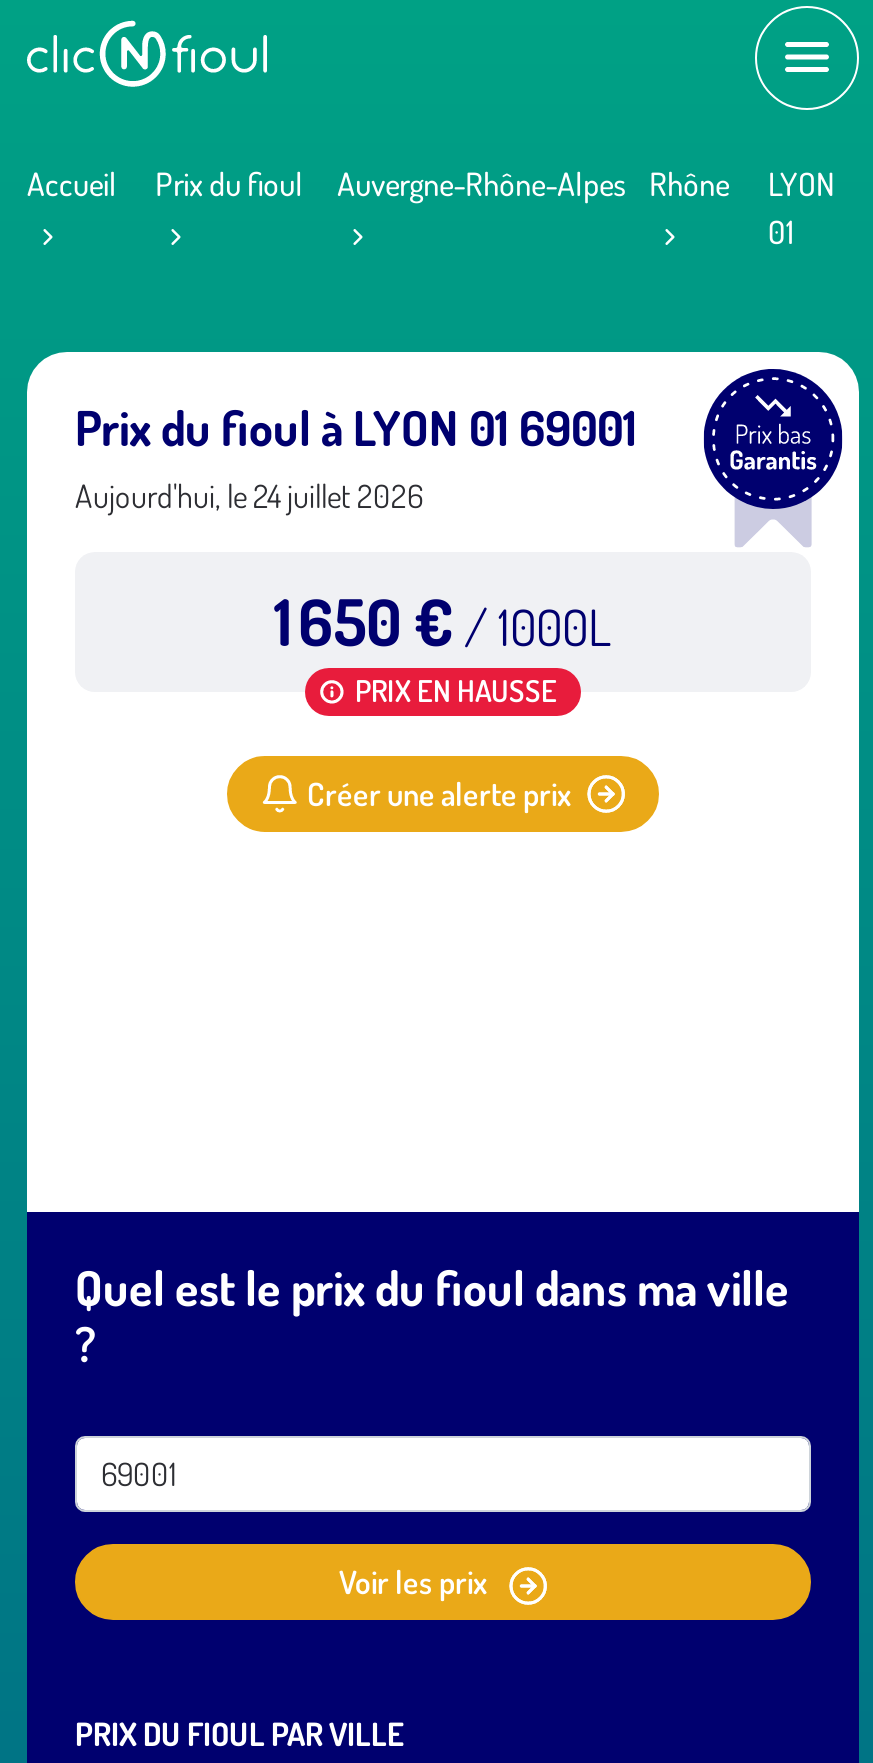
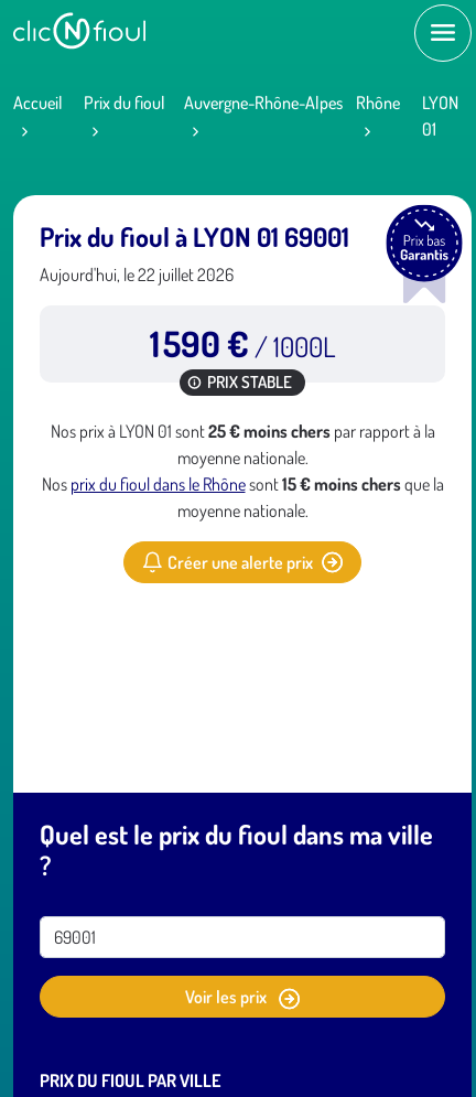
- Aujourd'hui, le 24 juillet 2026
- 1 650 € / 1000L
- PRIX EN HAUSSE
+ Aujourd'hui, le 22 juillet 2026
+ 1 590 € / 1000L
+ PRIX STABLE
+ Nos prix à LYON 01 sont 25 € moins chers par rapport à la
+ moyenne nationale.
+ Nos prix du fioul dans le Rhône sont 15 € moins chers que la
+ moyenne nationale.
